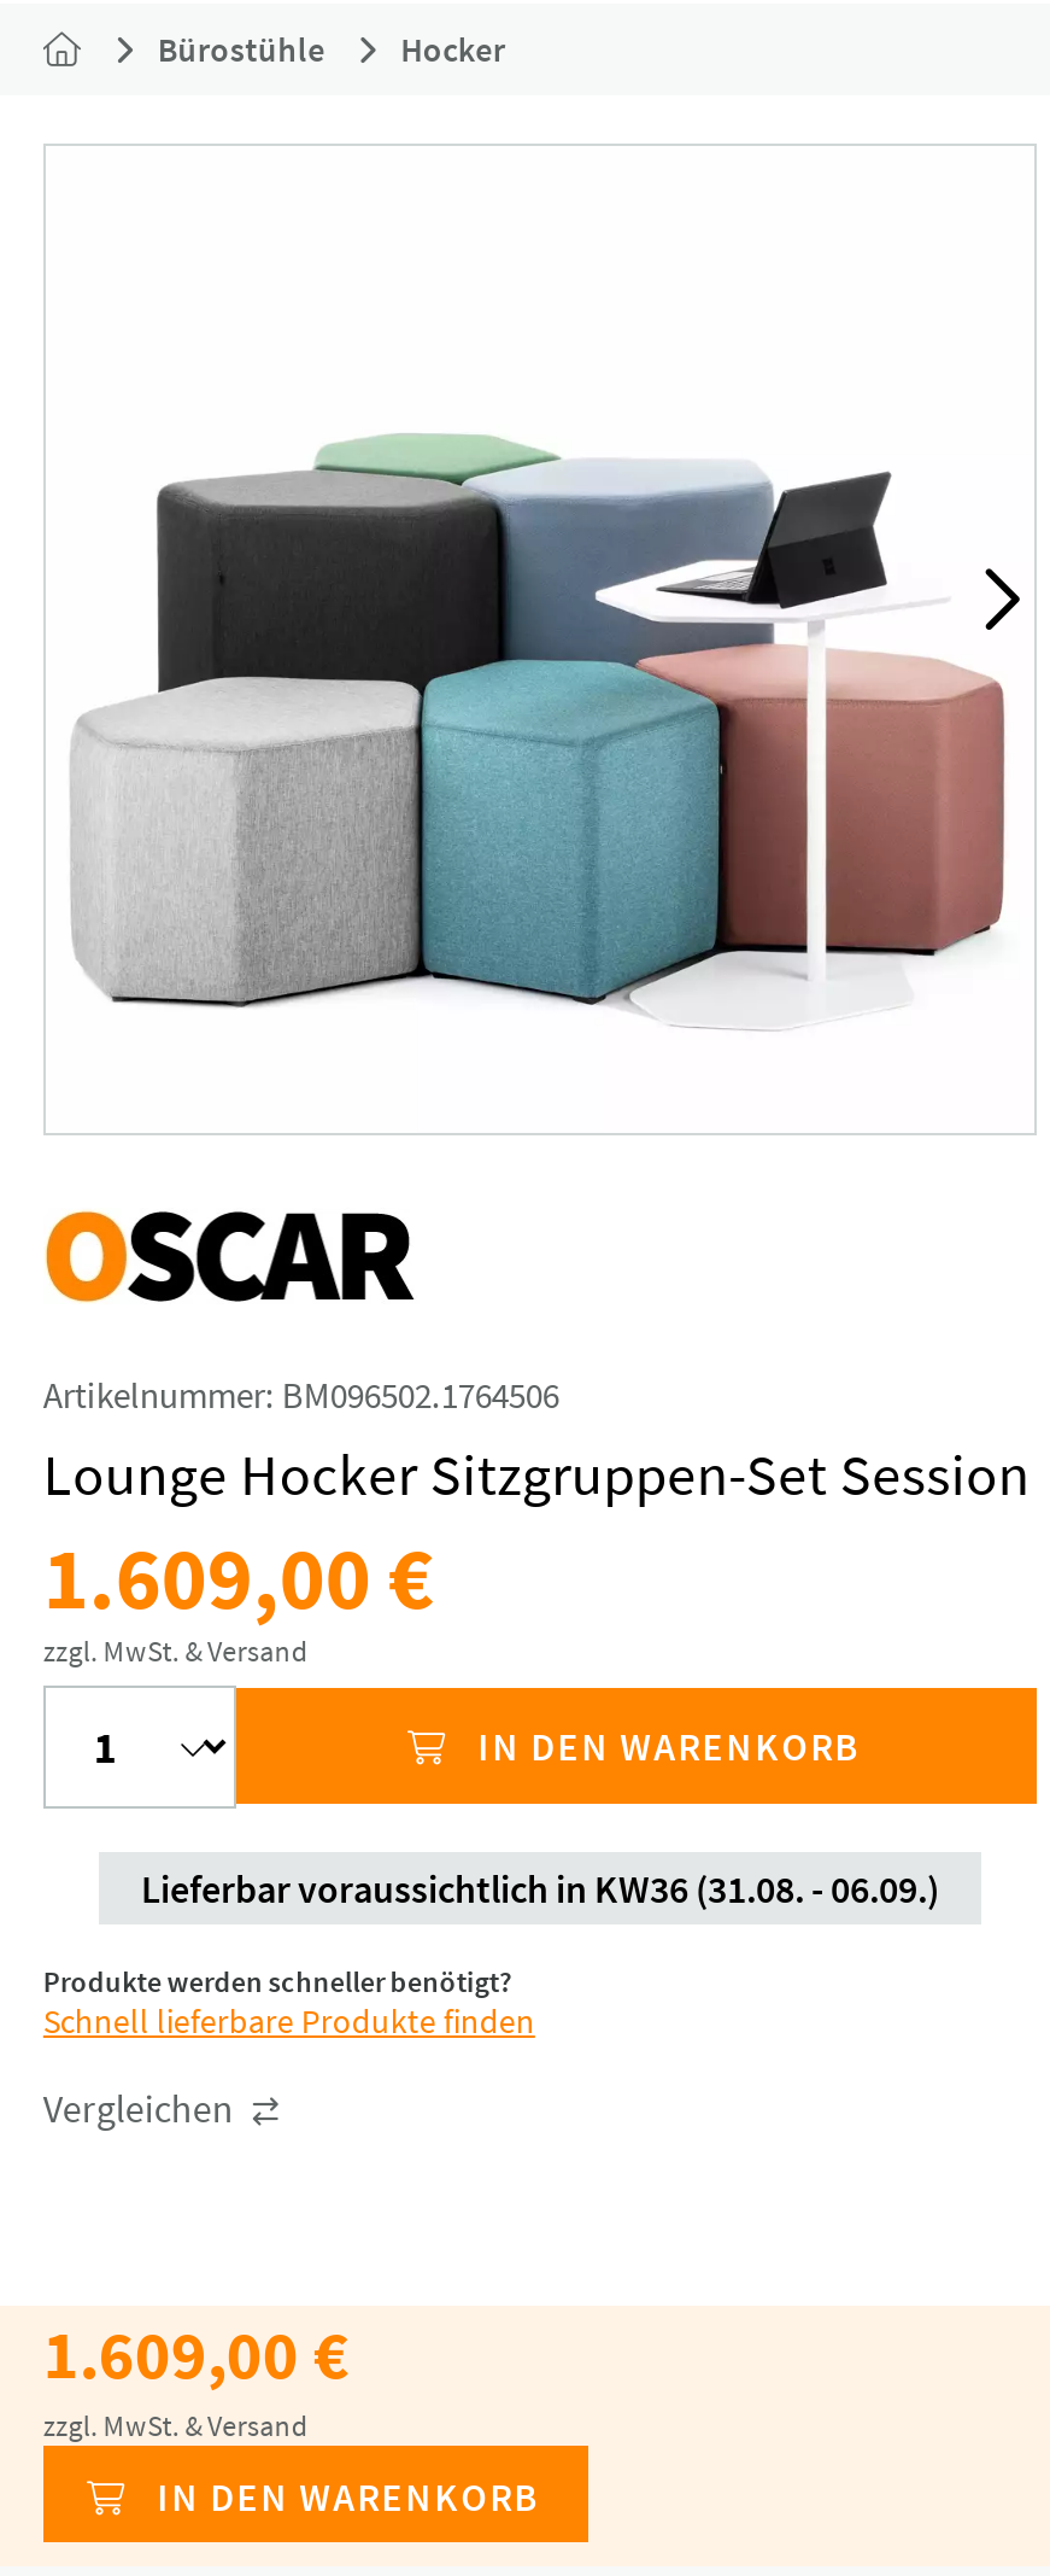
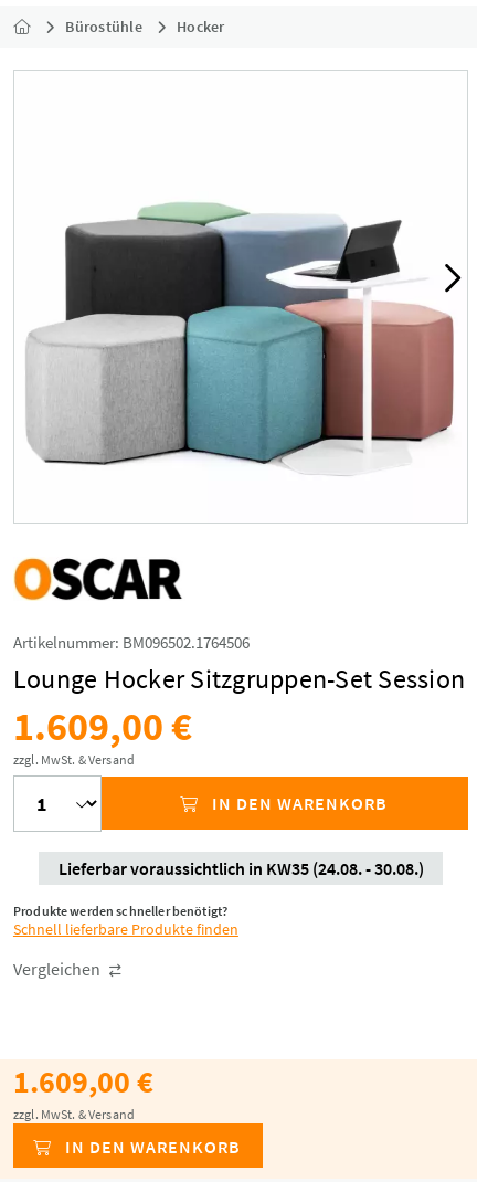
- Lieferbar voraussichtlich in KW36 (31.08. - 06.09.)
+ Lieferbar voraussichtlich in KW35 (24.08. - 30.08.)
